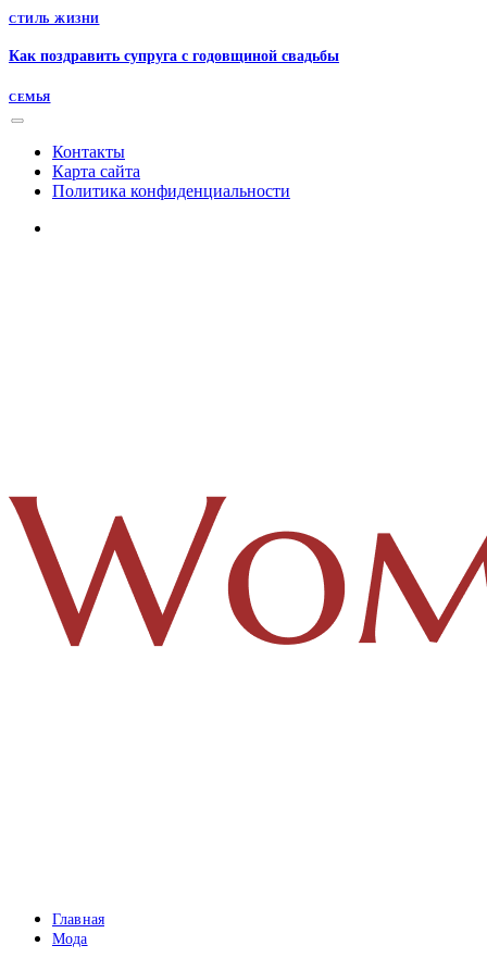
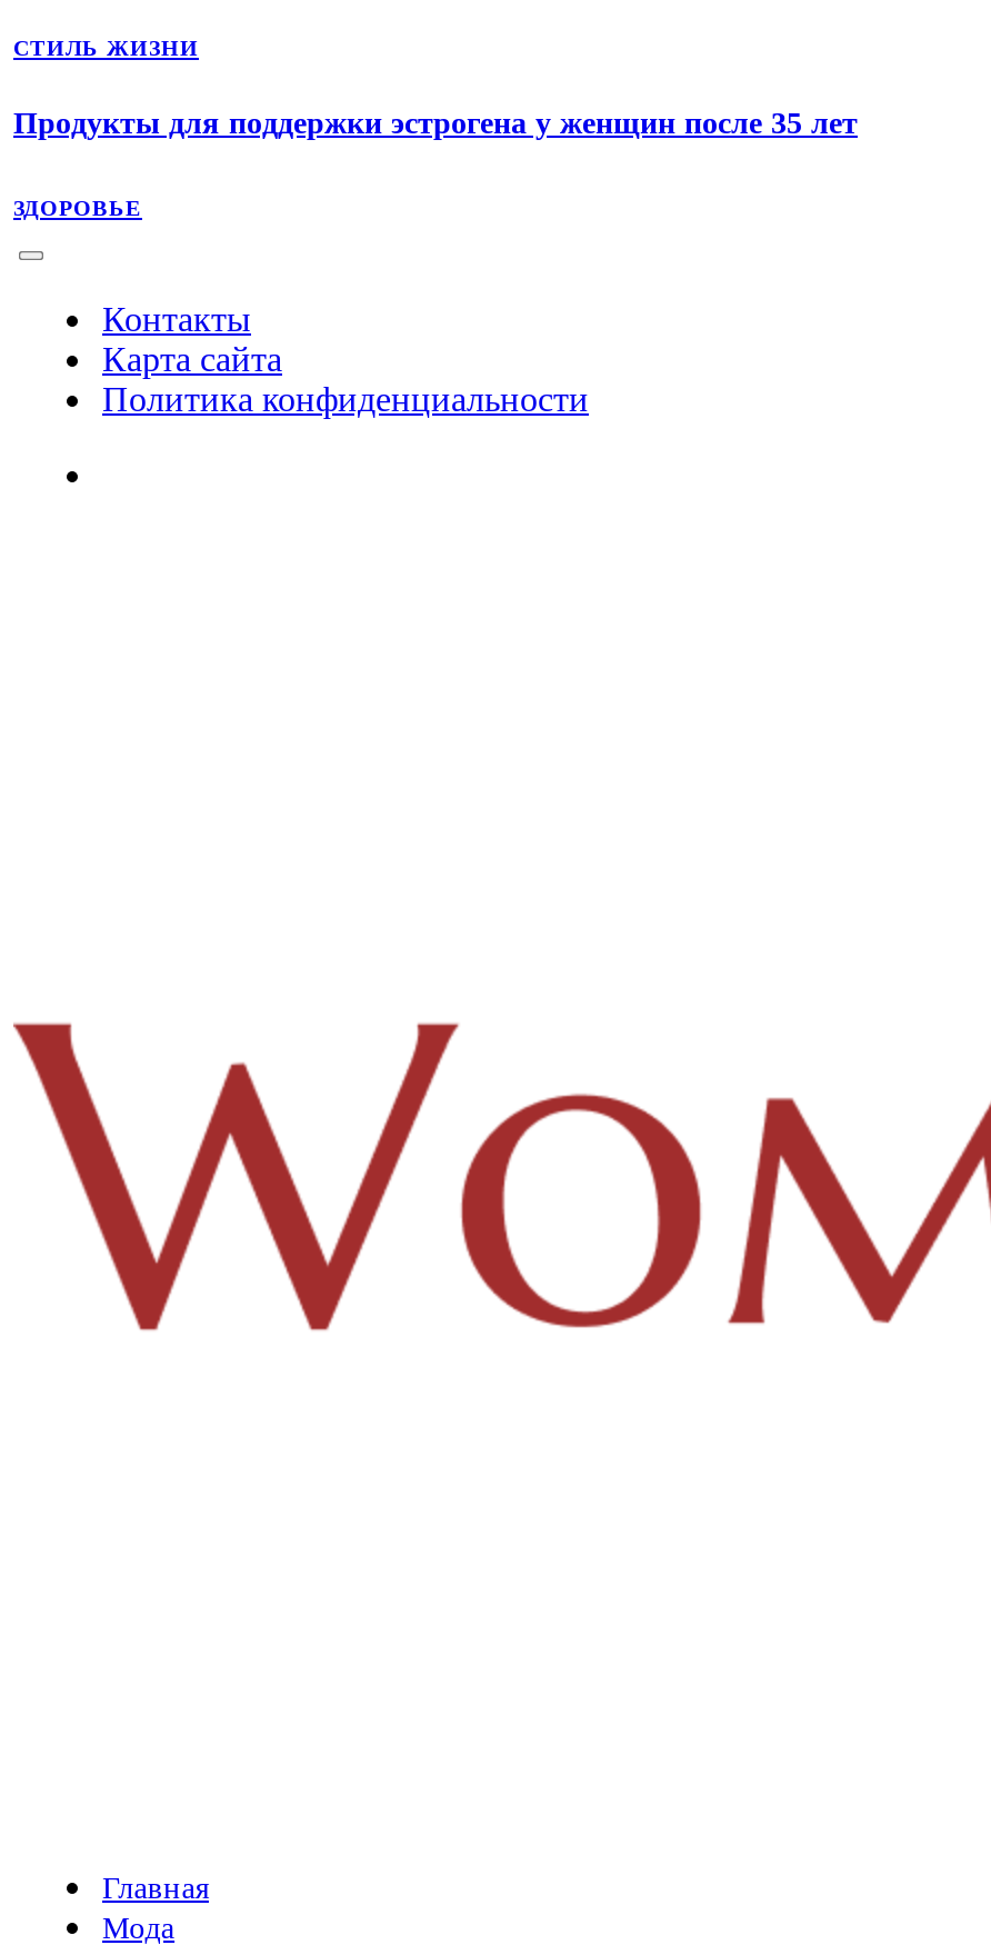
- Как поздравить супруга с годовщиной свадьбы
+ Продукты для поддержки эстрогена у женщин после 35 лет

- СЕМЬЯ
+ ЗДОРОВЬЕ
